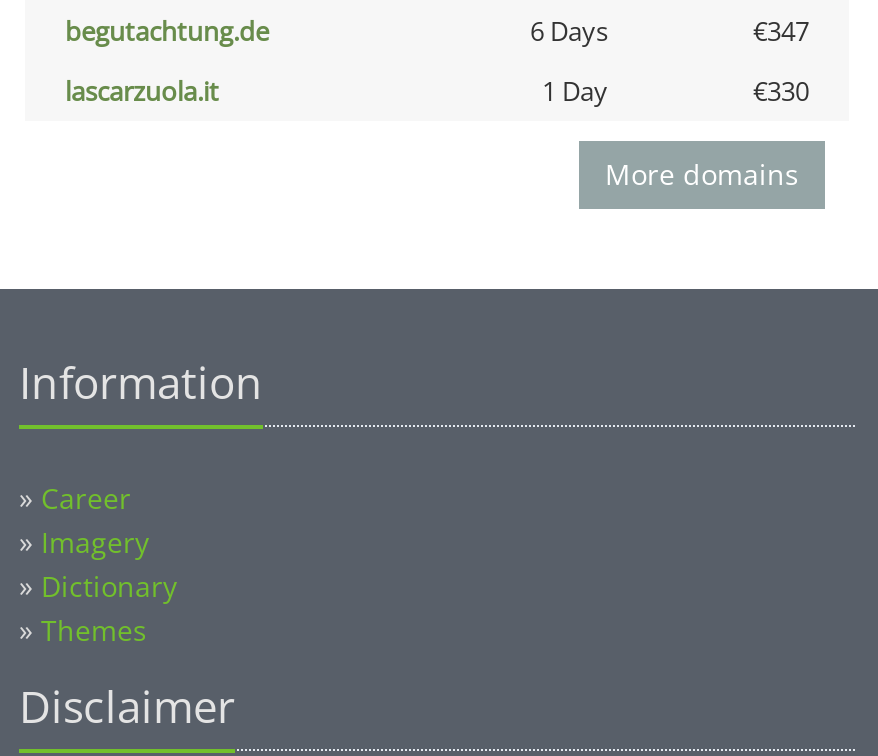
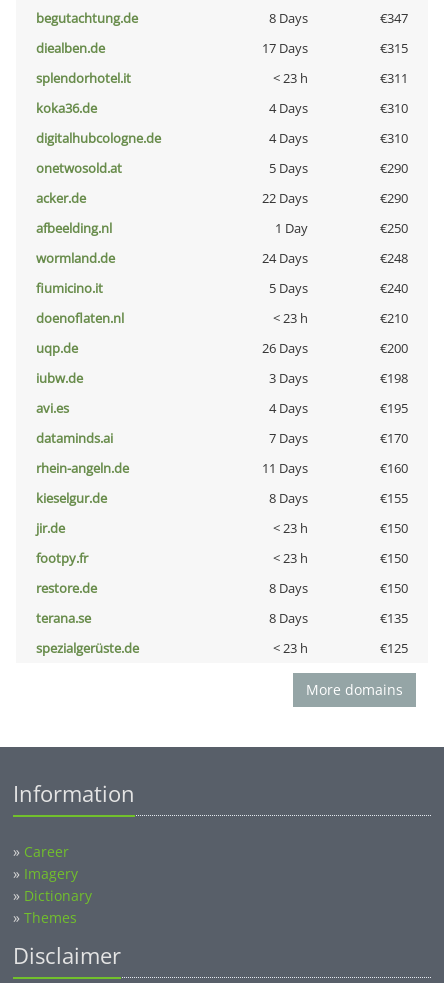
- 6 Days
+ 8 Days

- lascarzuola.it
+ diealben.de
+ 17 Days
+ €315
+ splendorhotel.it
+ < 23 h
+ €311
+ koka36.de
+ 4 Days
+ €310
+ digitalhubcologne.de
+ 4 Days
+ €310
+ onetwosold.at
+ 5 Days
+ €290
+ acker.de
+ 22 Days
+ €290
+ afbeelding.nl

- €330
+ €250
+ wormland.de
+ 24 Days
+ €248
+ fiumicino.it
+ 5 Days
+ €240
+ doenoflaten.nl
+ < 23 h
+ €210
+ uqp.de
+ 26 Days
+ €200
+ iubw.de
+ 3 Days
+ €198
+ avi.es
+ 4 Days
+ €195
+ dataminds.ai
+ 7 Days
+ €170
+ rhein-angeln.de
+ 11 Days
+ €160
+ kieselgur.de
+ 8 Days
+ €155
+ jir.de
+ < 23 h
+ €150
+ footpy.fr
+ < 23 h
+ €150
+ restore.de
+ 8 Days
+ €150
+ terana.se
+ 8 Days
+ €135
+ spezialgerüste.de
+ < 23 h
+ €125
